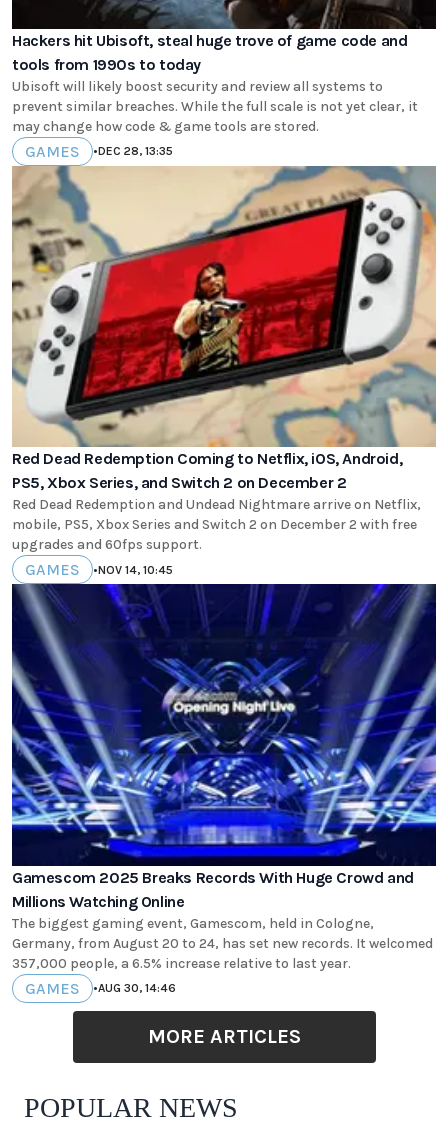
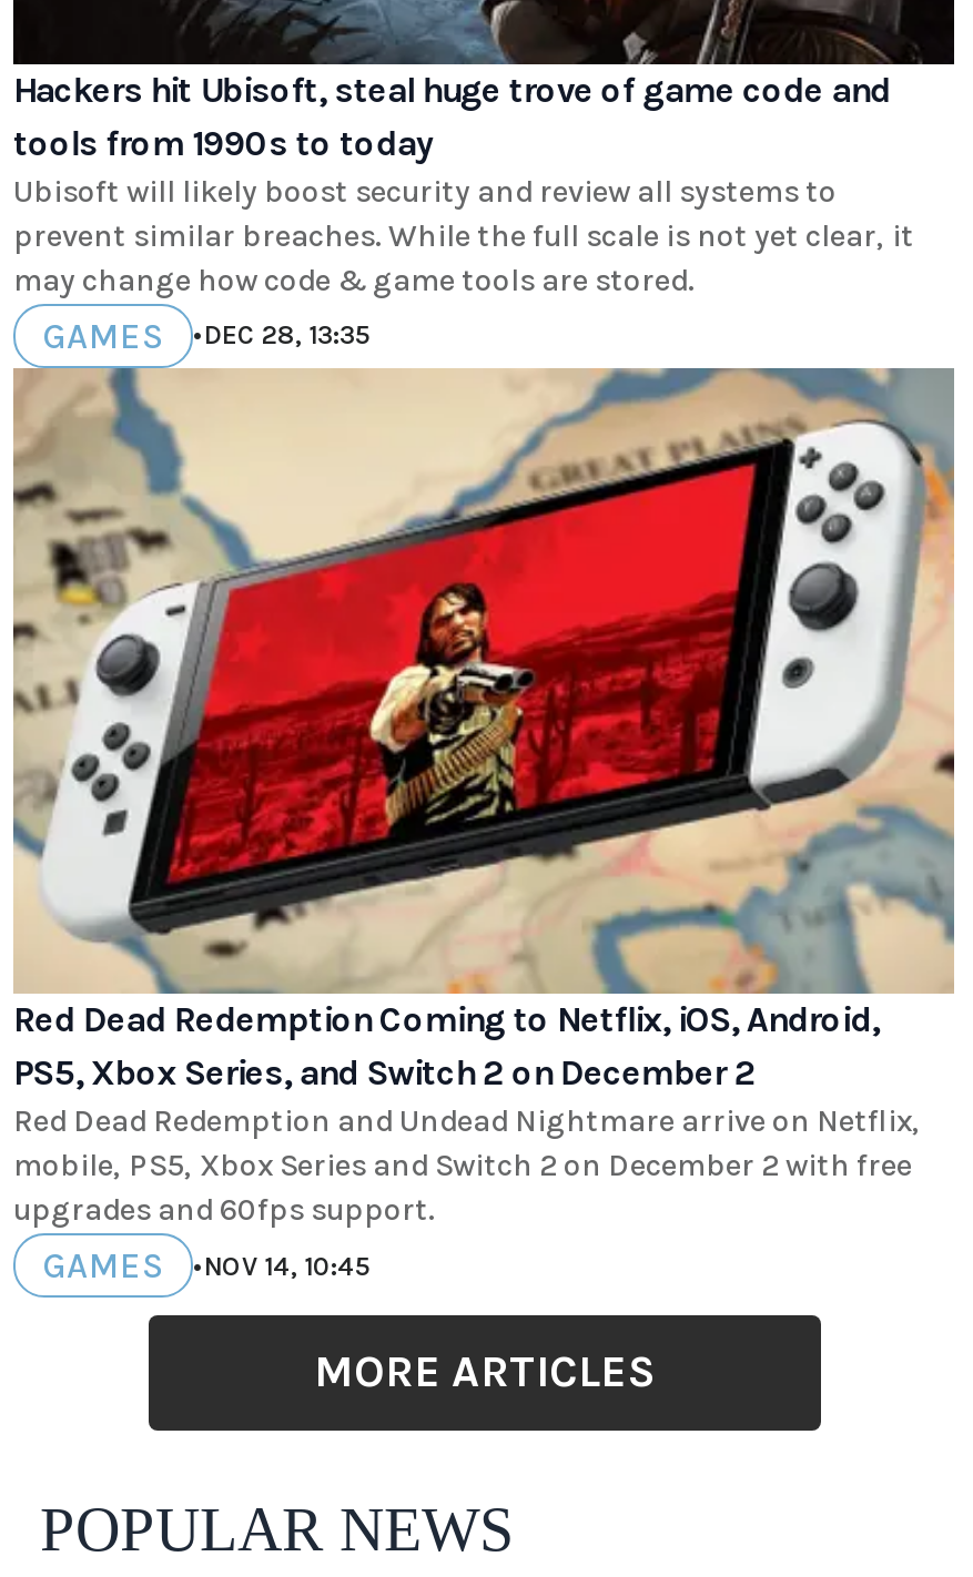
- [image]
- Gamescom 2025 Breaks Records With Huge Crowd and
- Millions Watching Online
- The biggest gaming event, Gamescom, held in Cologne,
- Germany, from August 20 to 24, has set new records. It welcomed
- 357,000 people, a 6.5% increase relative to last year.
- GAMES
- •AUG 30, 14:46
